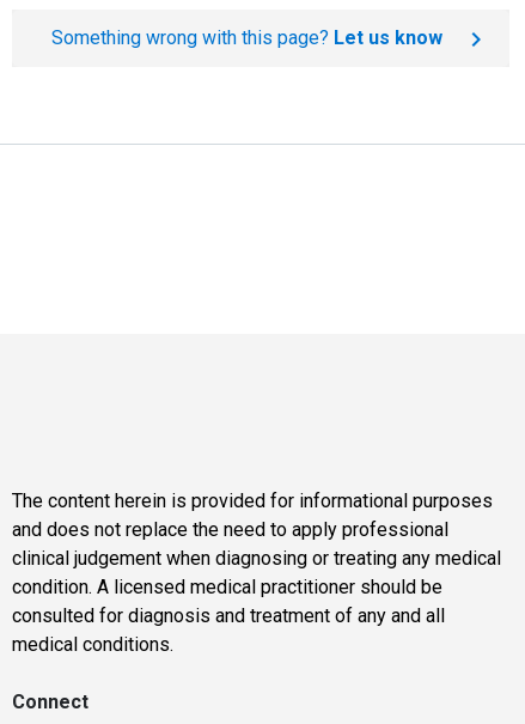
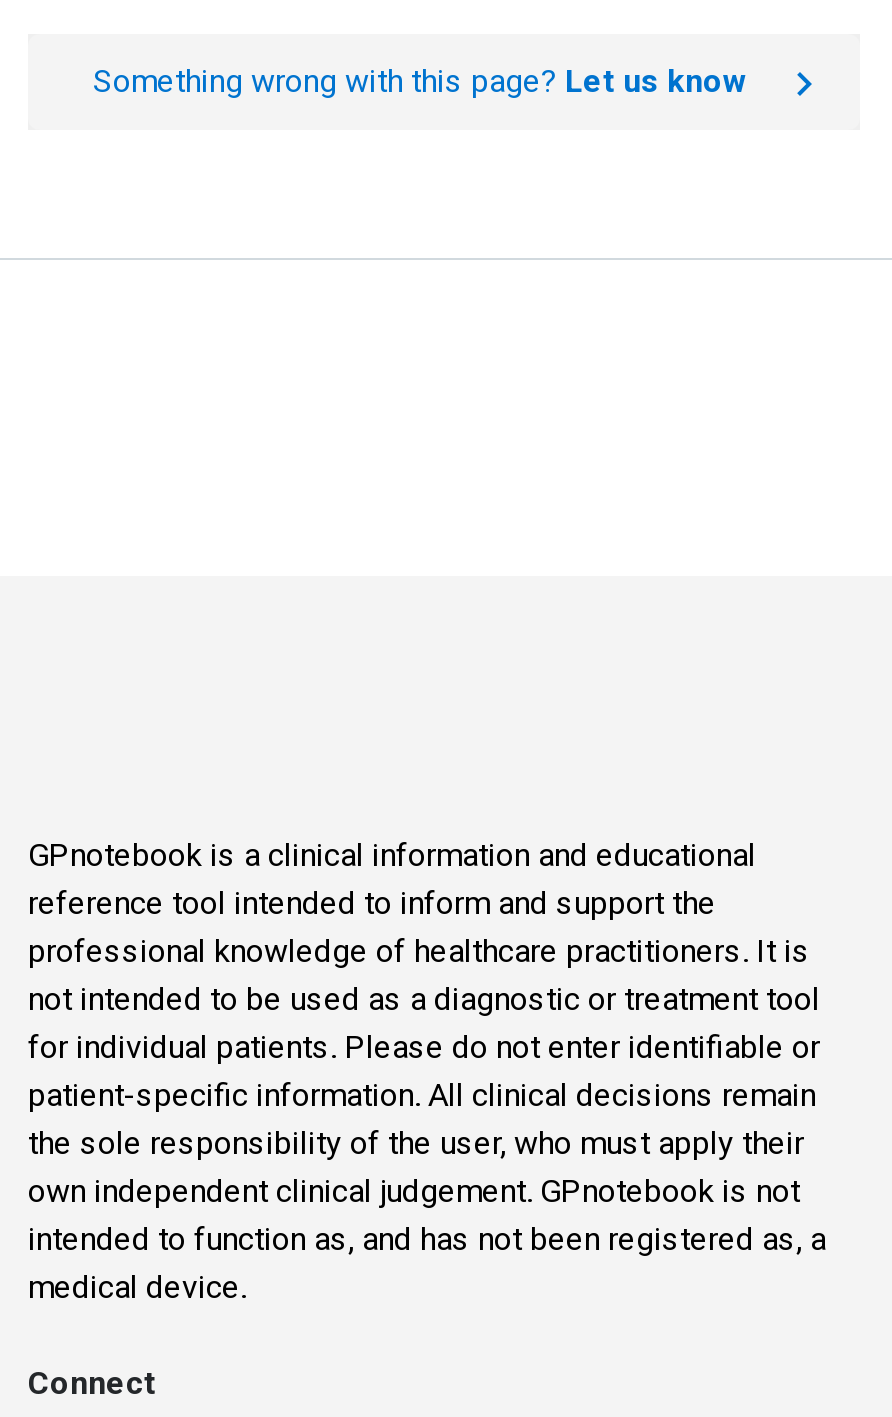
- The content herein is provided for informational purposes
- and does not replace the need to apply professional
- clinical judgement when diagnosing or treating any medical
- condition. A licensed medical practitioner should be
- consulted for diagnosis and treatment of any and all
- medical conditions.
+ GPnotebook is a clinical information and educational
+ reference tool intended to inform and support the
+ professional knowledge of healthcare practitioners. It is
+ not intended to be used as a diagnostic or treatment tool
+ for individual patients. Please do not enter identifiable or
+ patient-specific information. All clinical decisions remain
+ the sole responsibility of the user, who must apply their
+ own independent clinical judgement. GPnotebook is not
+ intended to function as, and has not been registered as, a
+ medical device.
